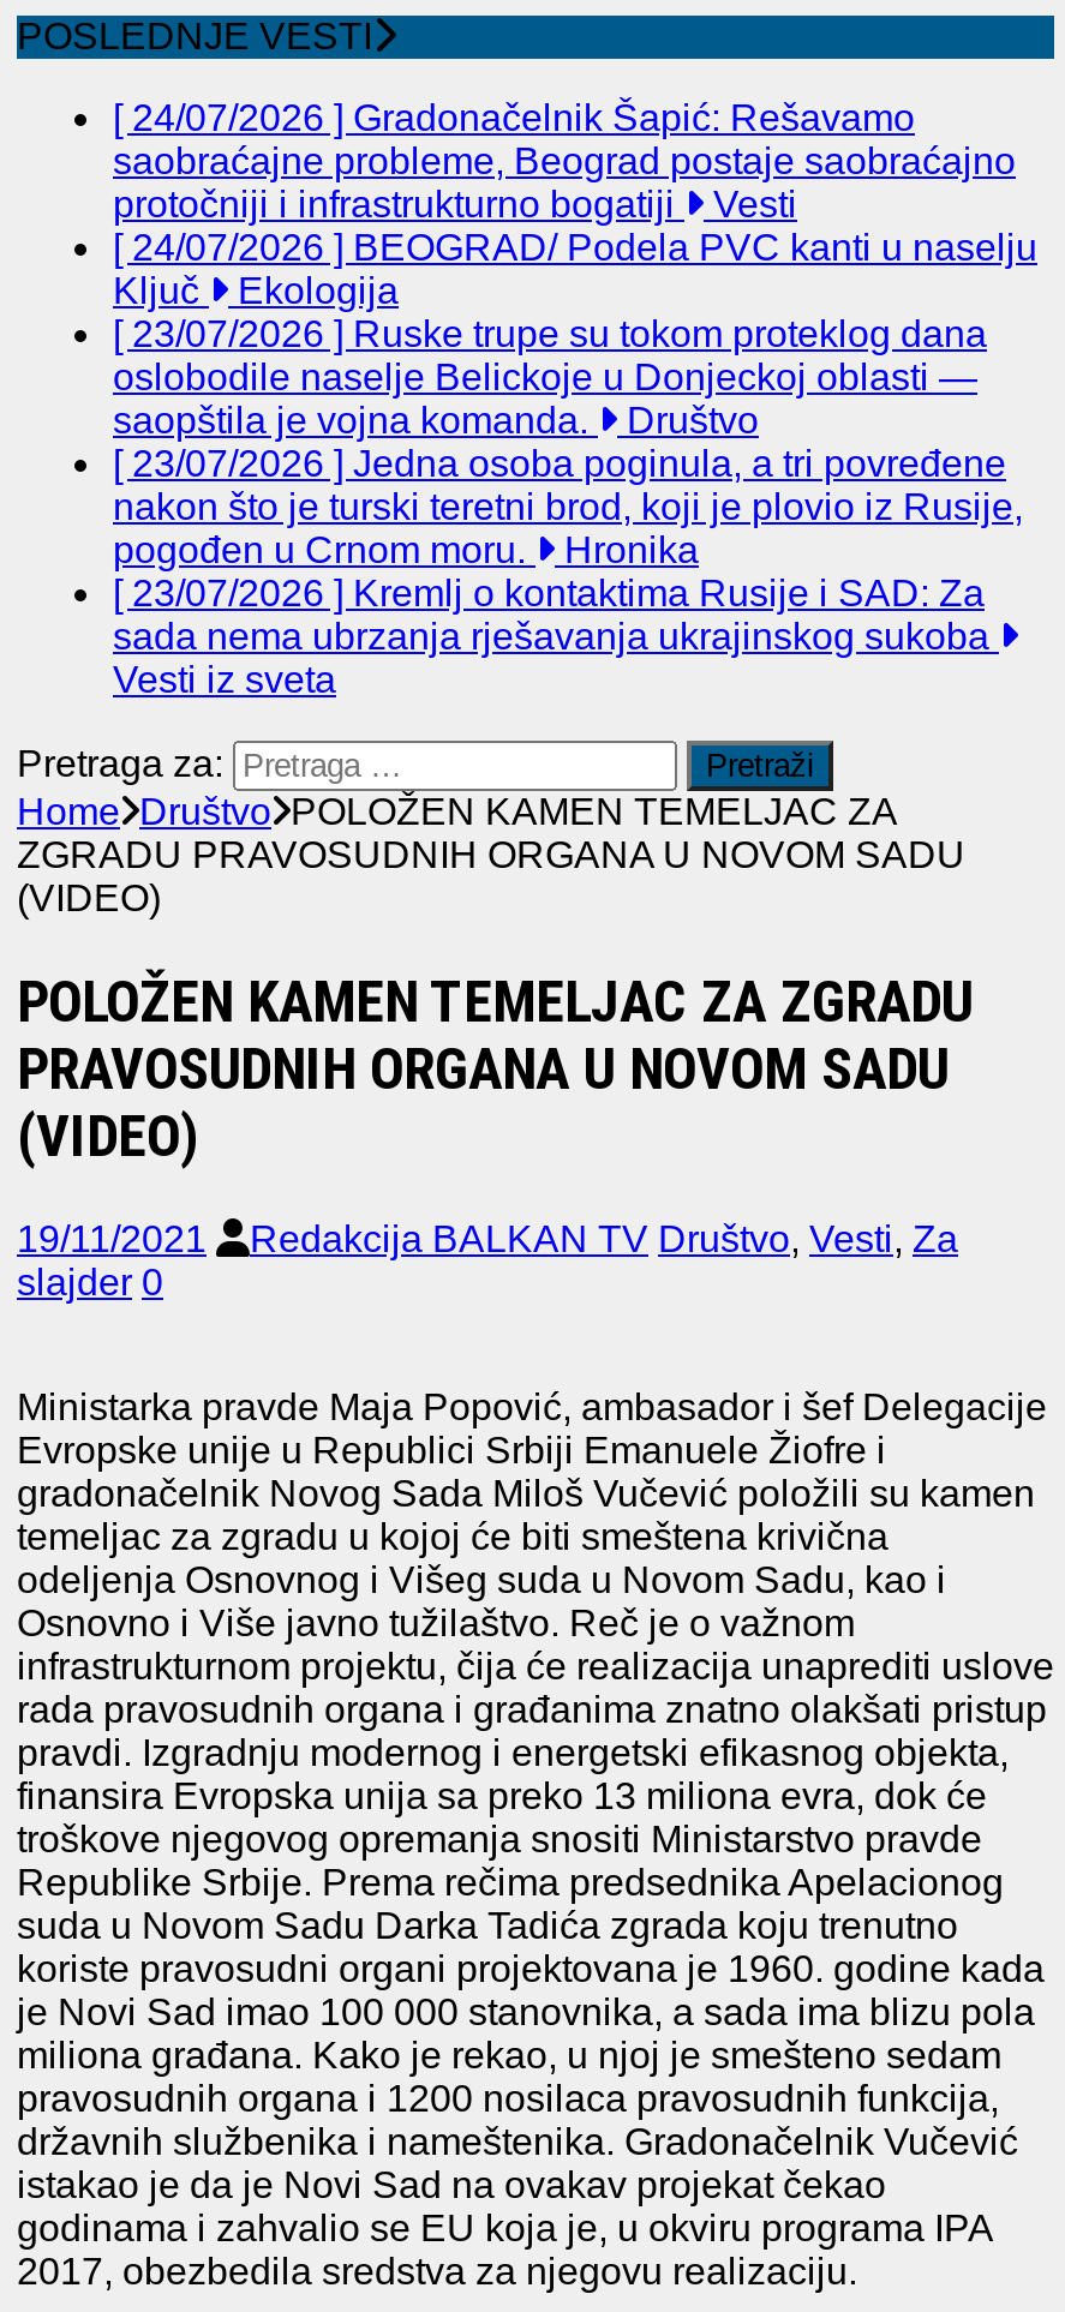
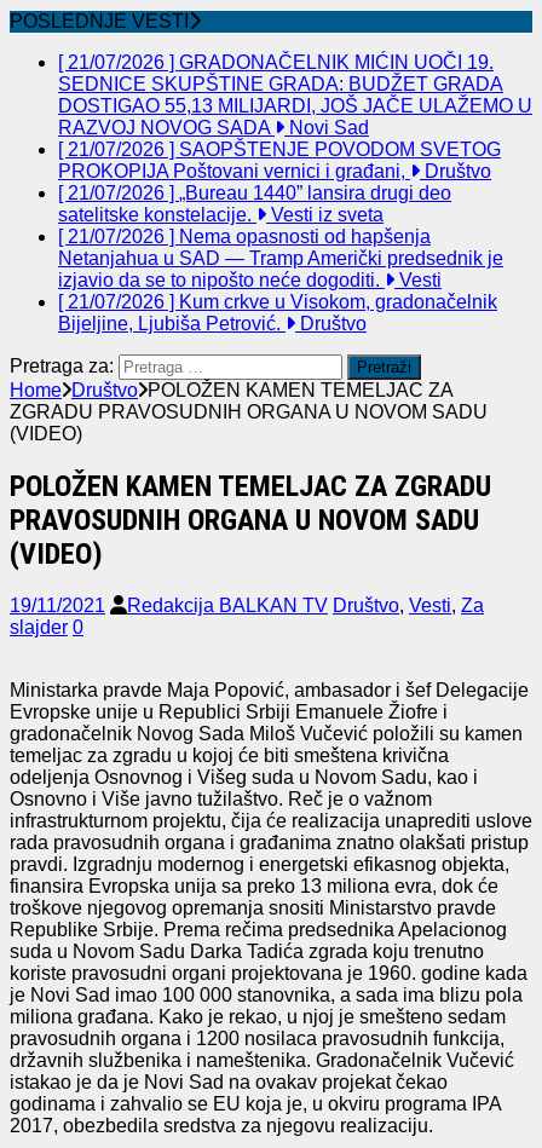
- [ 24/07/2026 ] Gradonačelnik Šapić: Rešavamo
- saobraćajne probleme, Beograd postaje saobraćajno
- protočniji i infrastrukturno bogatiji Vesti
- [ 24/07/2026 ] BEOGRAD/ Podela PVC kanti u naselju
- Ključ Ekologija
- [ 23/07/2026 ]Ruske trupe su tokom proteklog dana
- oslobodile naselje Belickoje u Donjeckoj oblasti —
- saopštila je vojna komanda. Društvo
- [ 23/07/2026 ] Jedna osoba poginula, a tri povređene
- nakon što je turski teretni brod, koji je plovio iz Rusije,
- pogođen u Crnom moru. Hronika
- [ 23/07/2026 ] Kremlj o kontaktima Rusije i SAD: Za
- sada nema ubrzanja rješavanja ukrajinskog sukoba
- Vesti iz sveta
+ [ 21/07/2026 ] GRADONAČELNIK MIĆIN UOČI 19.
+ SEDNICE SKUPŠTINE GRADA: BUDŽET GRADA
+ DOSTIGAO 55,13 MILIJARDI, JOŠ JAČE ULAŽEMO U
+ RAZVOJ NOVOG SADA Novi Sad
+ [ 21/07/2026 ] SAOPŠTENJE POVODOM SVETOG
+ PROKOPIJA Poštovani vernici i građani, Društvo
+ [ 21/07/2026 ] „Bureau 1440” lansira drugi deo
+ satelitske konstelacije. Vesti iz sveta
+ [ 21/07/2026 ] Nema opasnosti od hapšenja
+ Netanjahua u SAD — Tramp Američki predsednik je
+ izjavio da se to nipošto neće dogoditi. Vesti
+ [ 21/07/2026 ] Kum crkve u Visokom, gradonačelnik
+ Bijeljine, Ljubiša Petrović. Društvo
